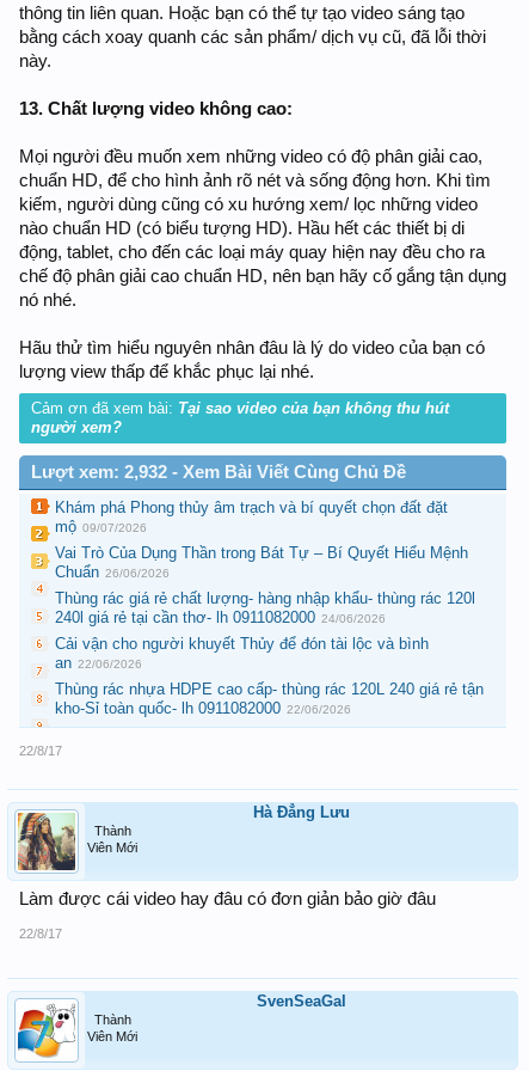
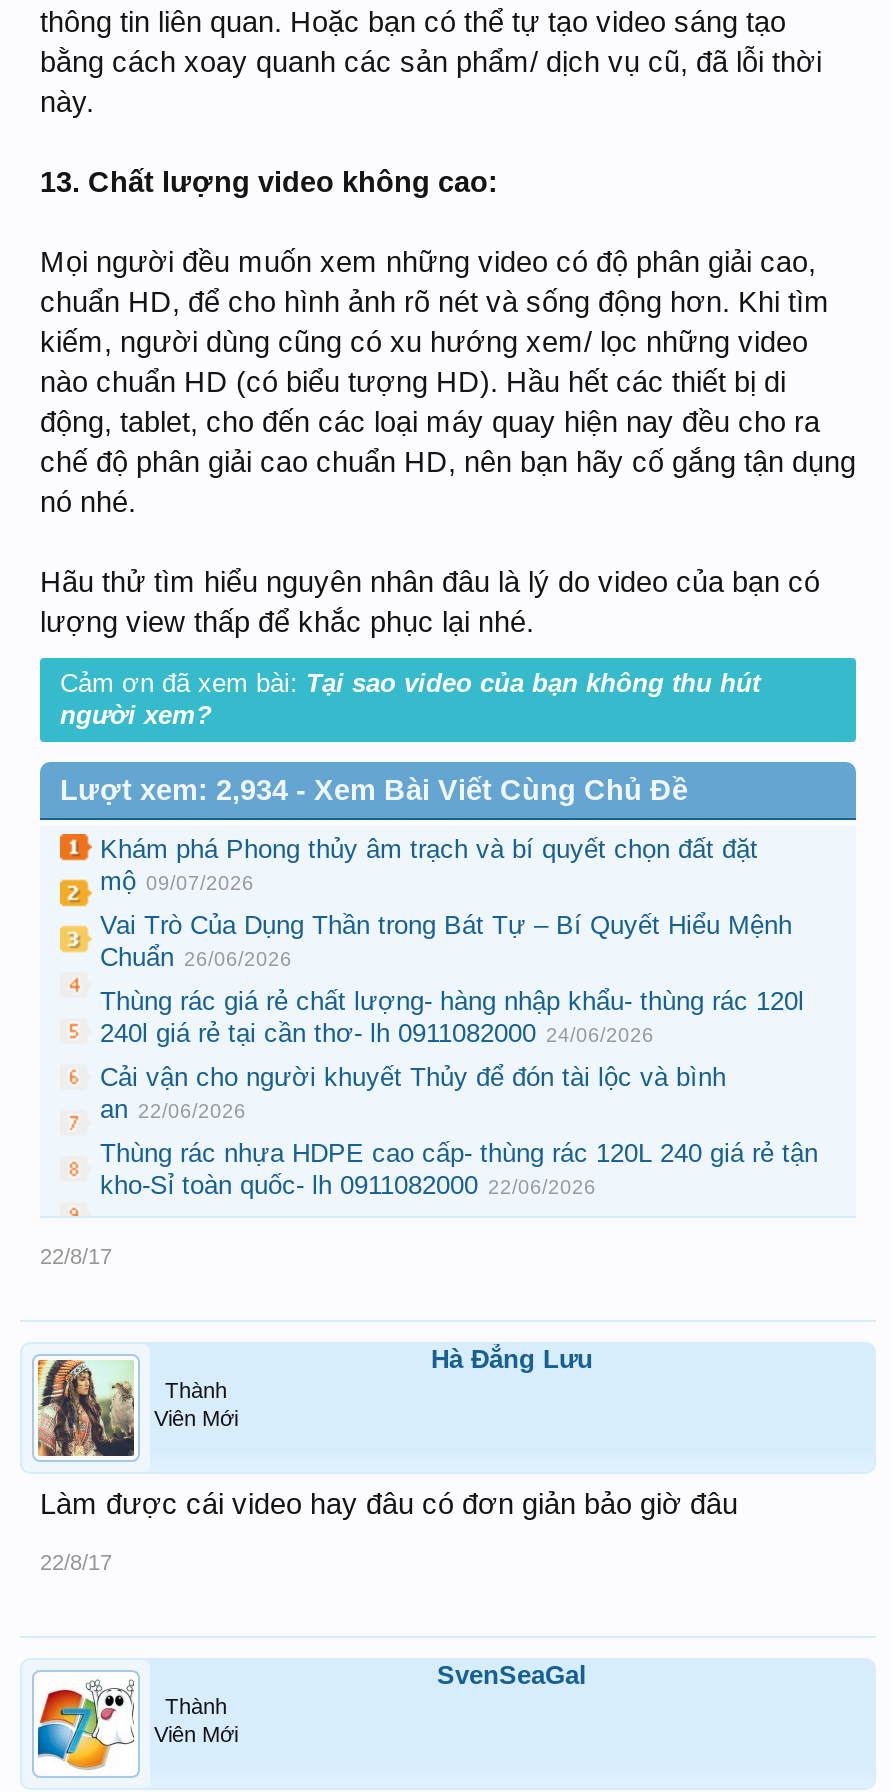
- Lượt xem: 2,932 - Xem Bài Viết Cùng Chủ Đề
+ Lượt xem: 2,934 - Xem Bài Viết Cùng Chủ Đề
